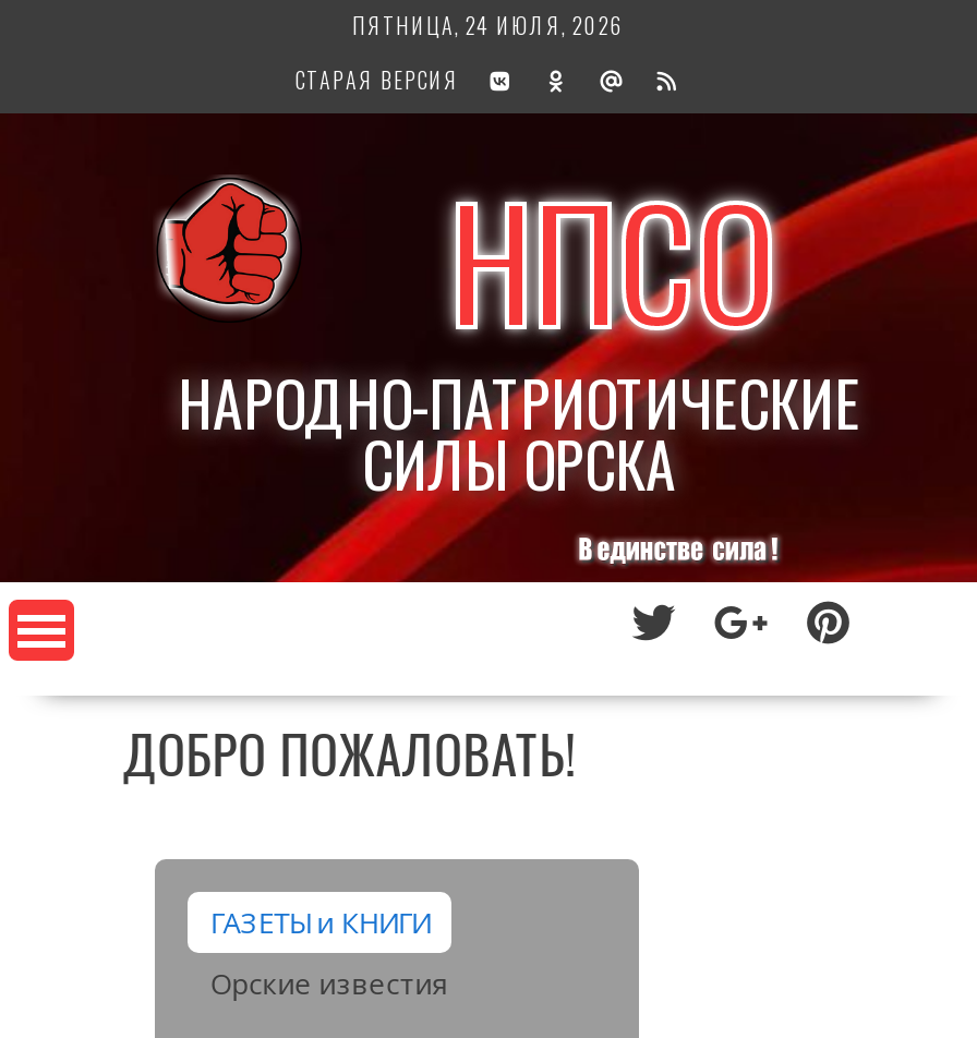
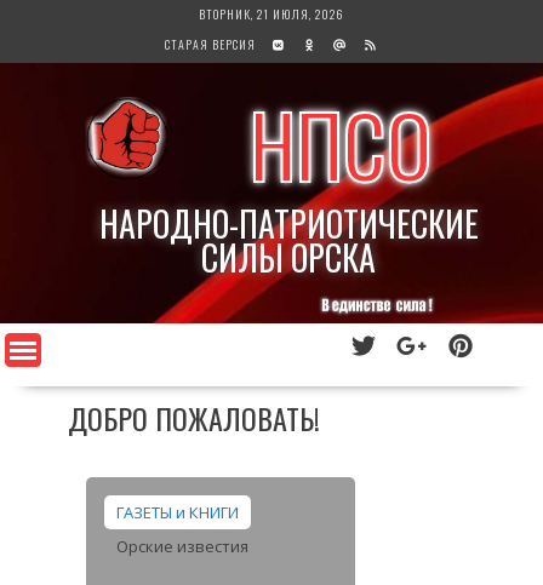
- ПЯТНИЦА, 24 ИЮЛЯ, 2026
+ ВТОРНИК, 21 ИЮЛЯ, 2026
